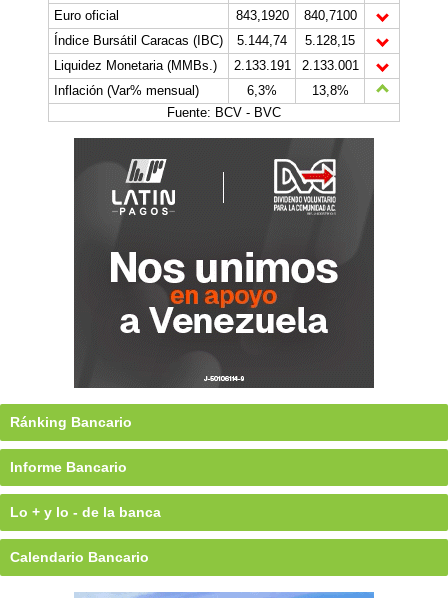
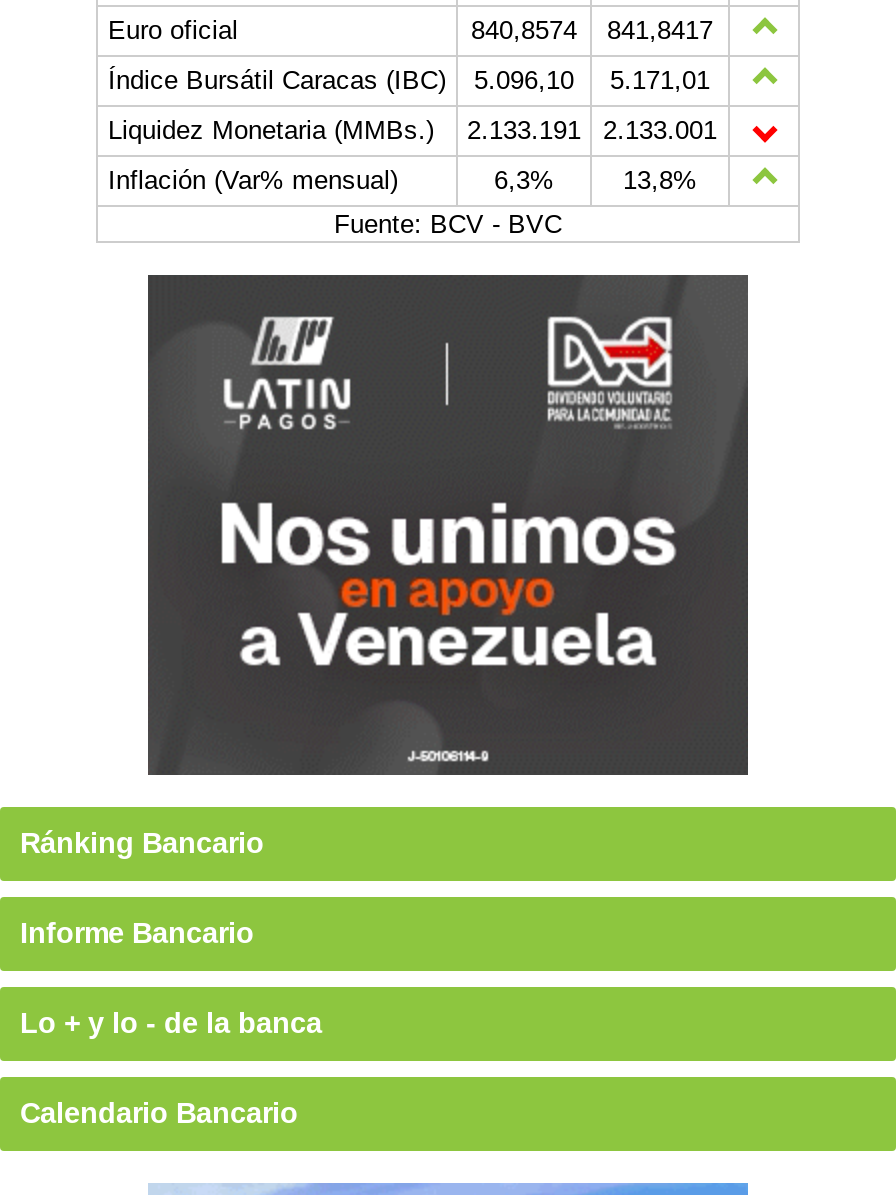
- 843,1920
+ 840,8574

- 840,7100
+ 841,8417

- 5.144,74
+ 5.096,10

- 5.128,15
+ 5.171,01
